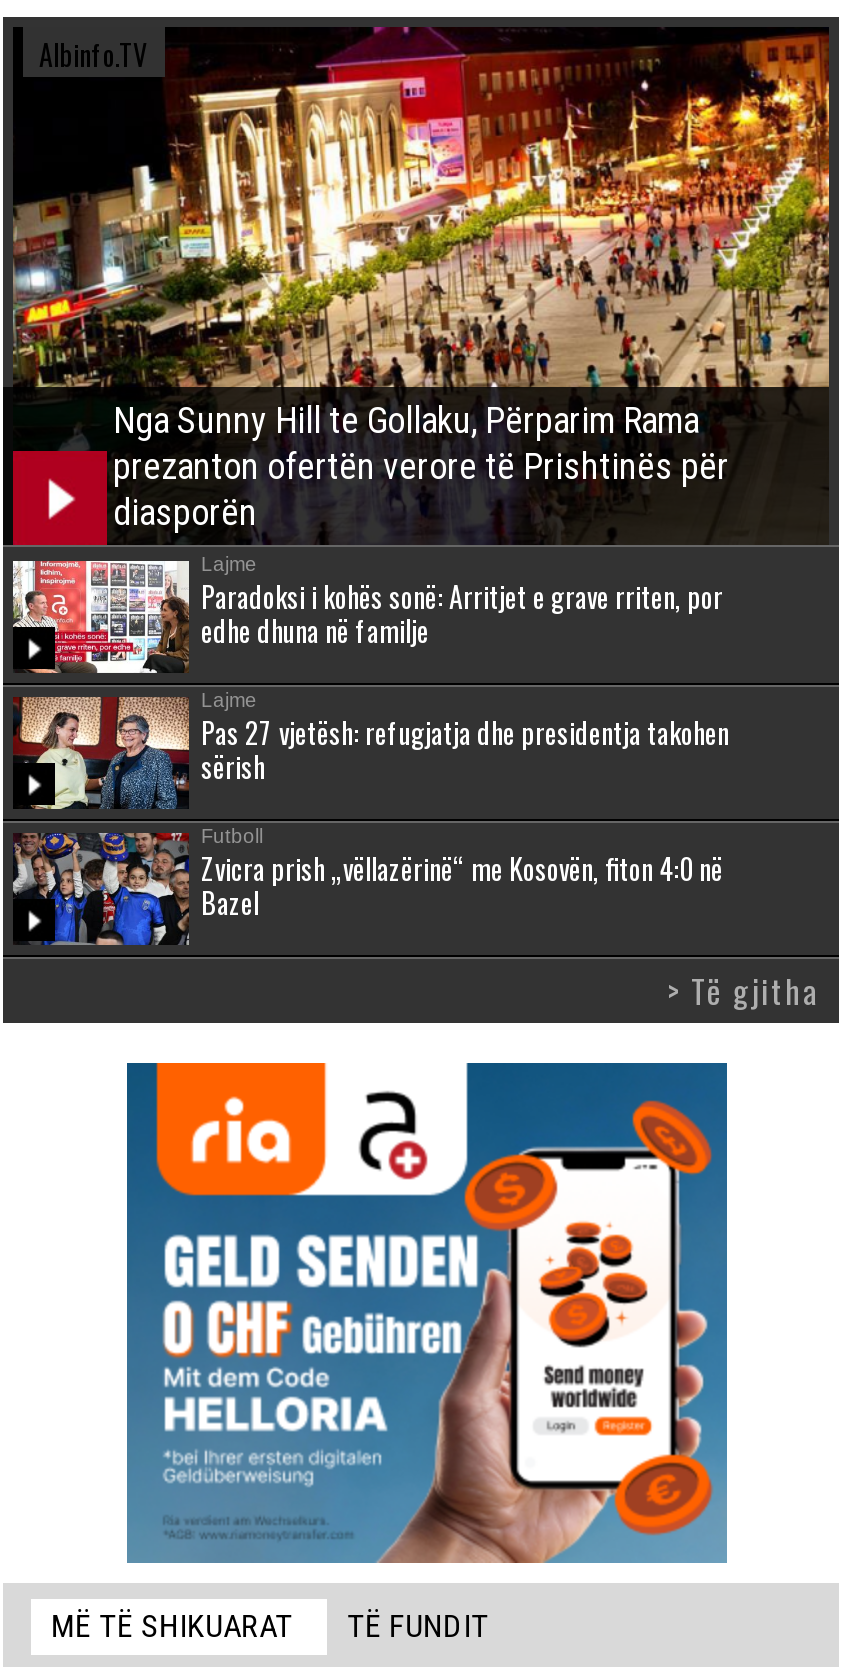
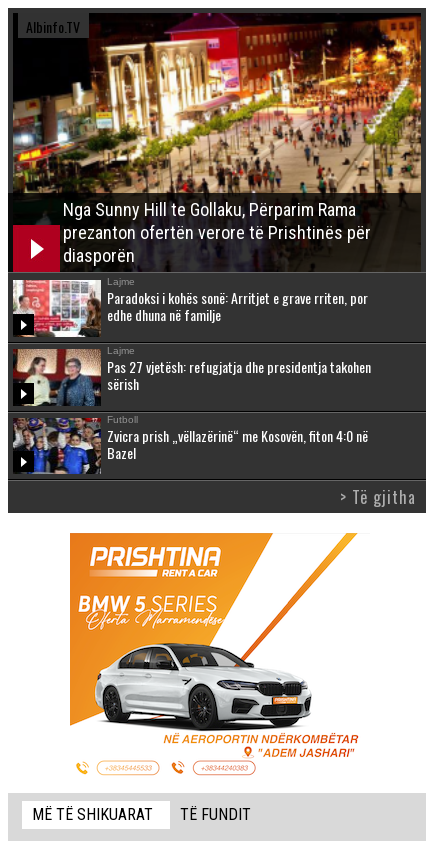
- [image]
+ [image]
